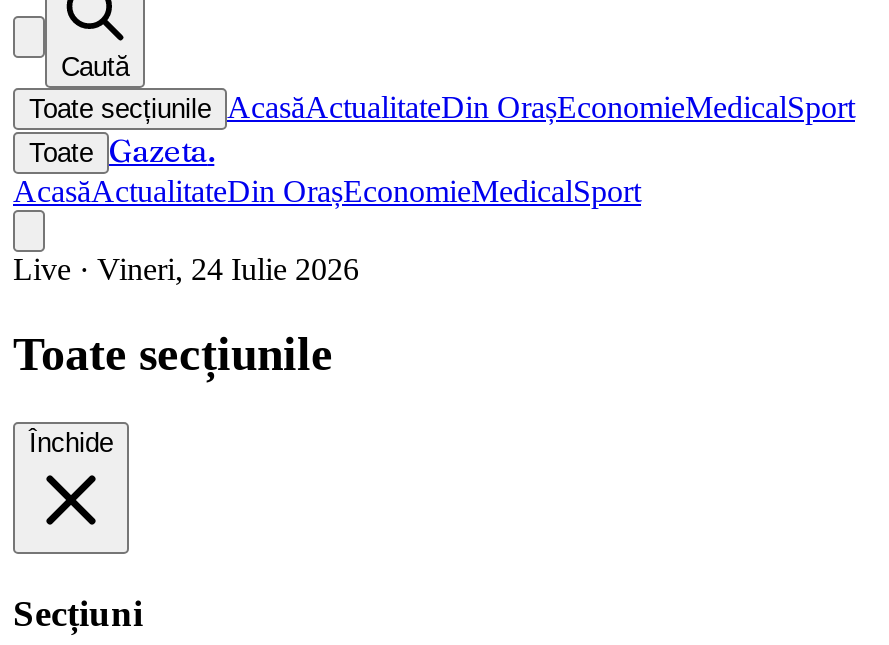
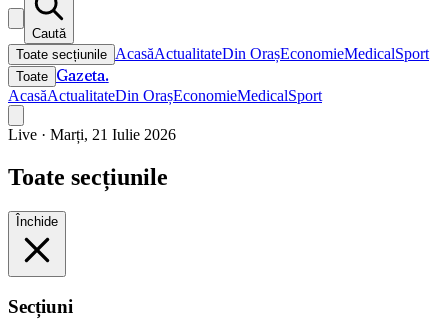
- Live · Vineri, 24 Iulie 2026
+ Live · Marți, 21 Iulie 2026
